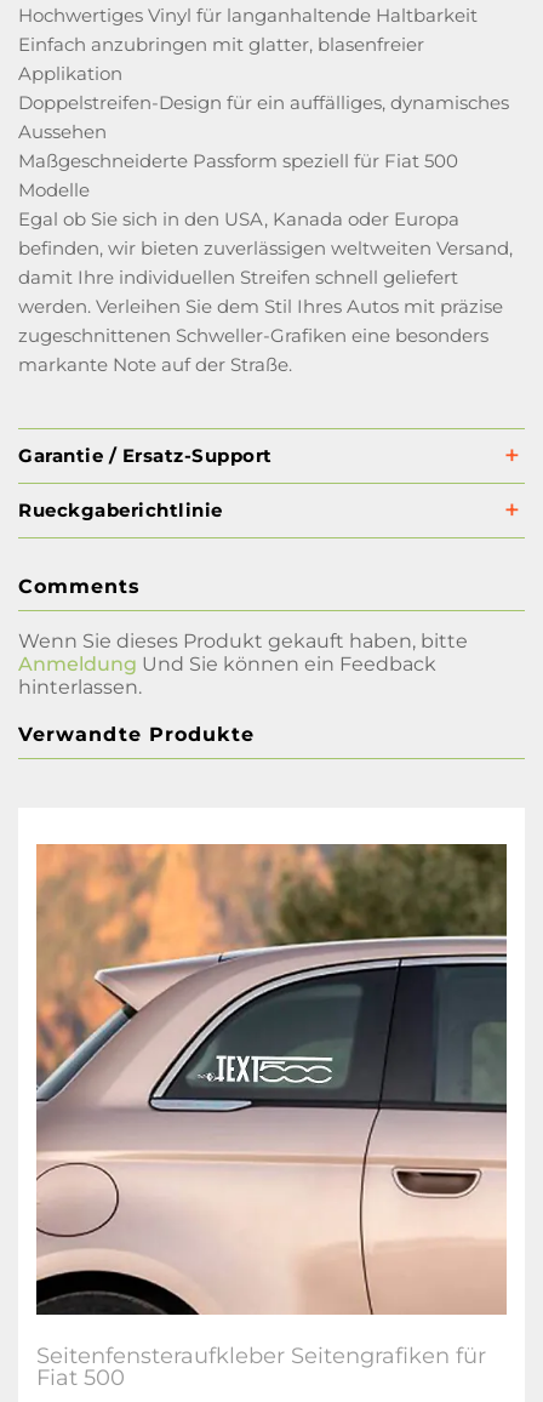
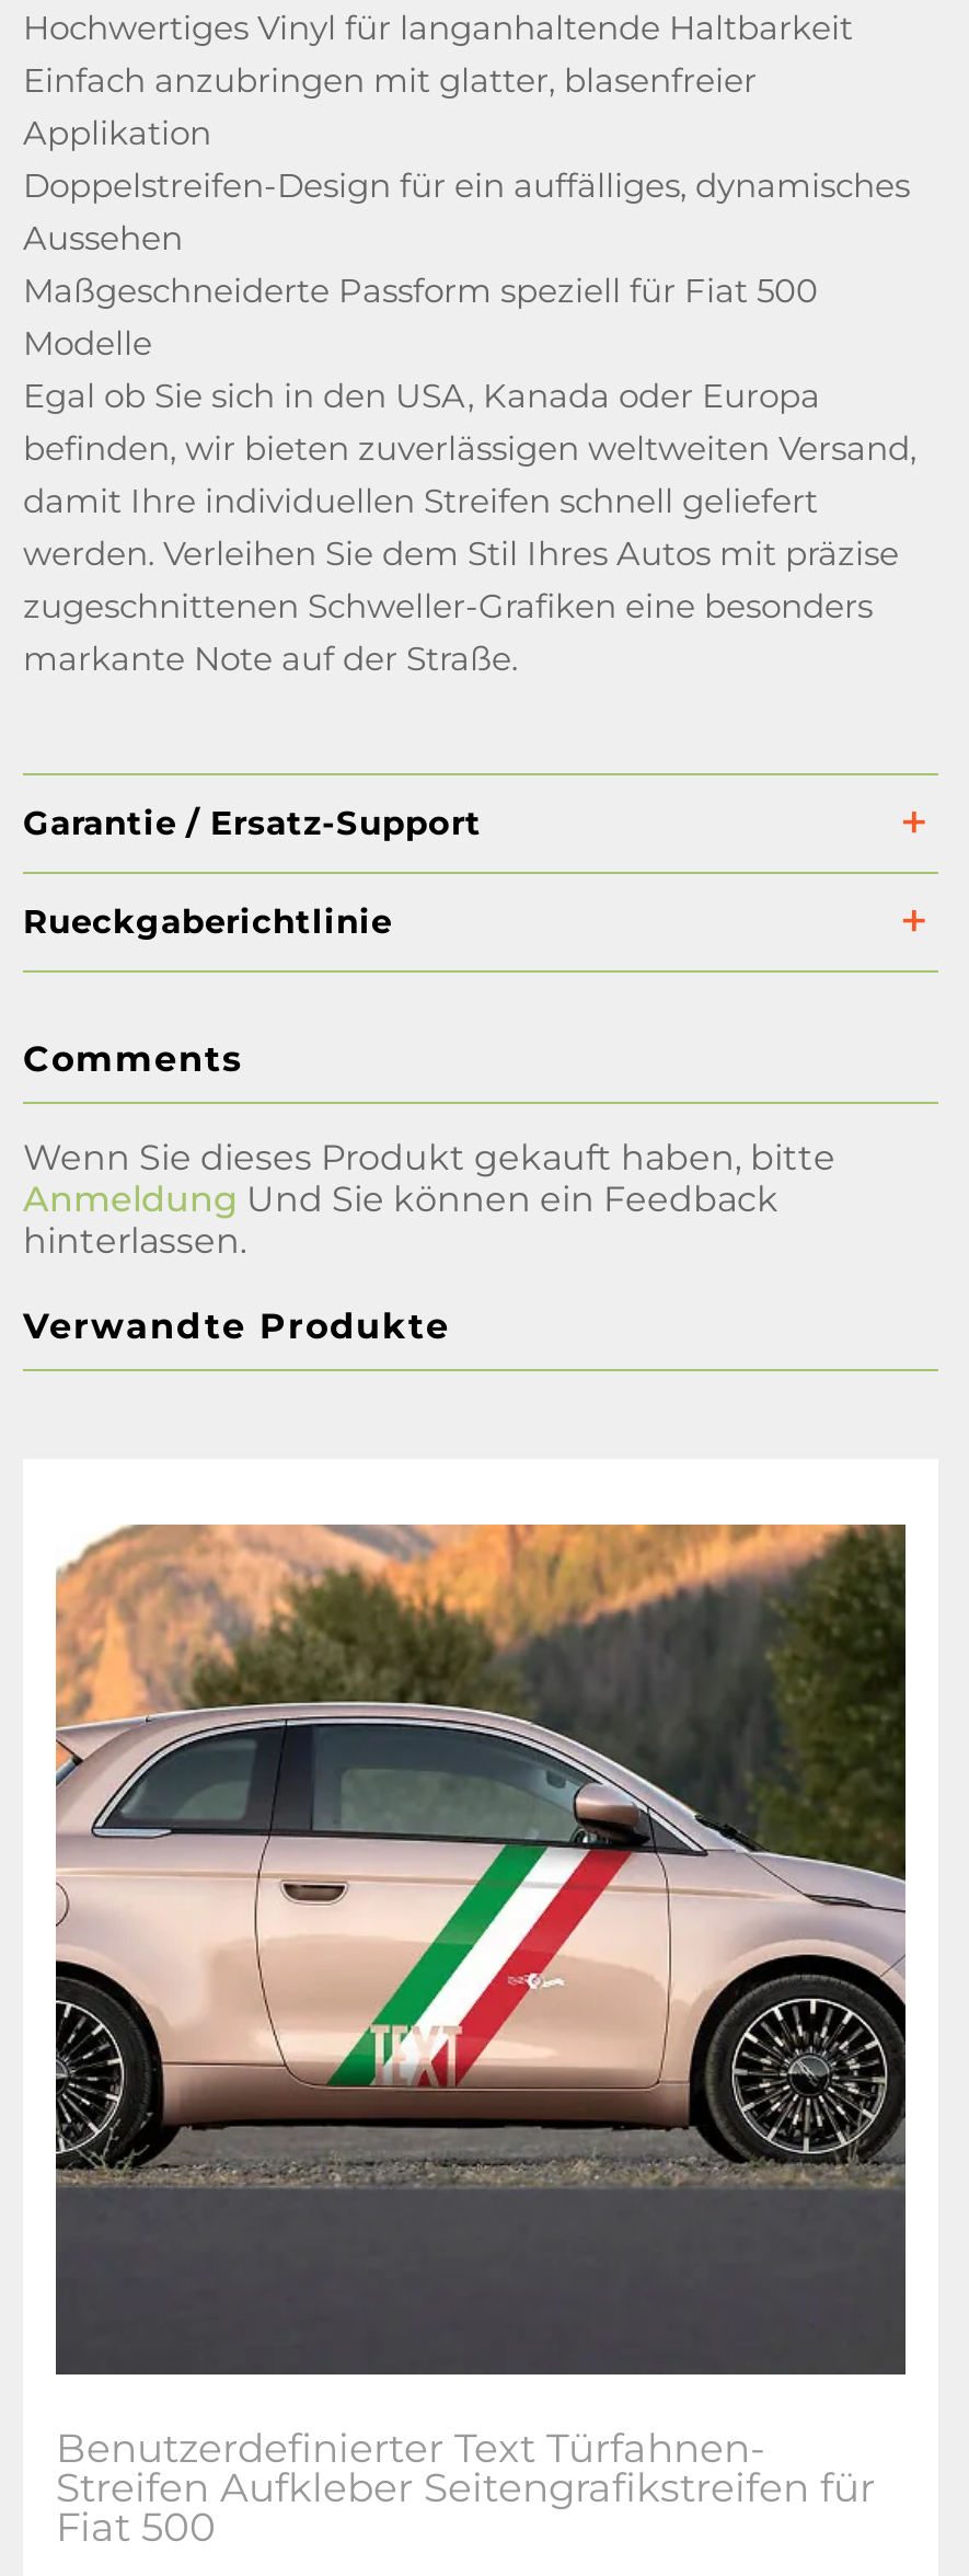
- [image]
- Seitenfensteraufkleber Seitengrafiken für
+ [image]
+ Benutzerdefinierter Text Türfahnen-
+ Streifen Aufkleber Seitengrafikstreifen für
